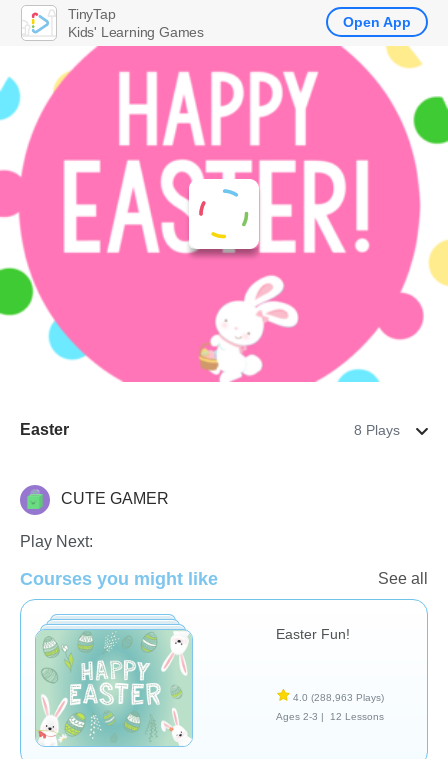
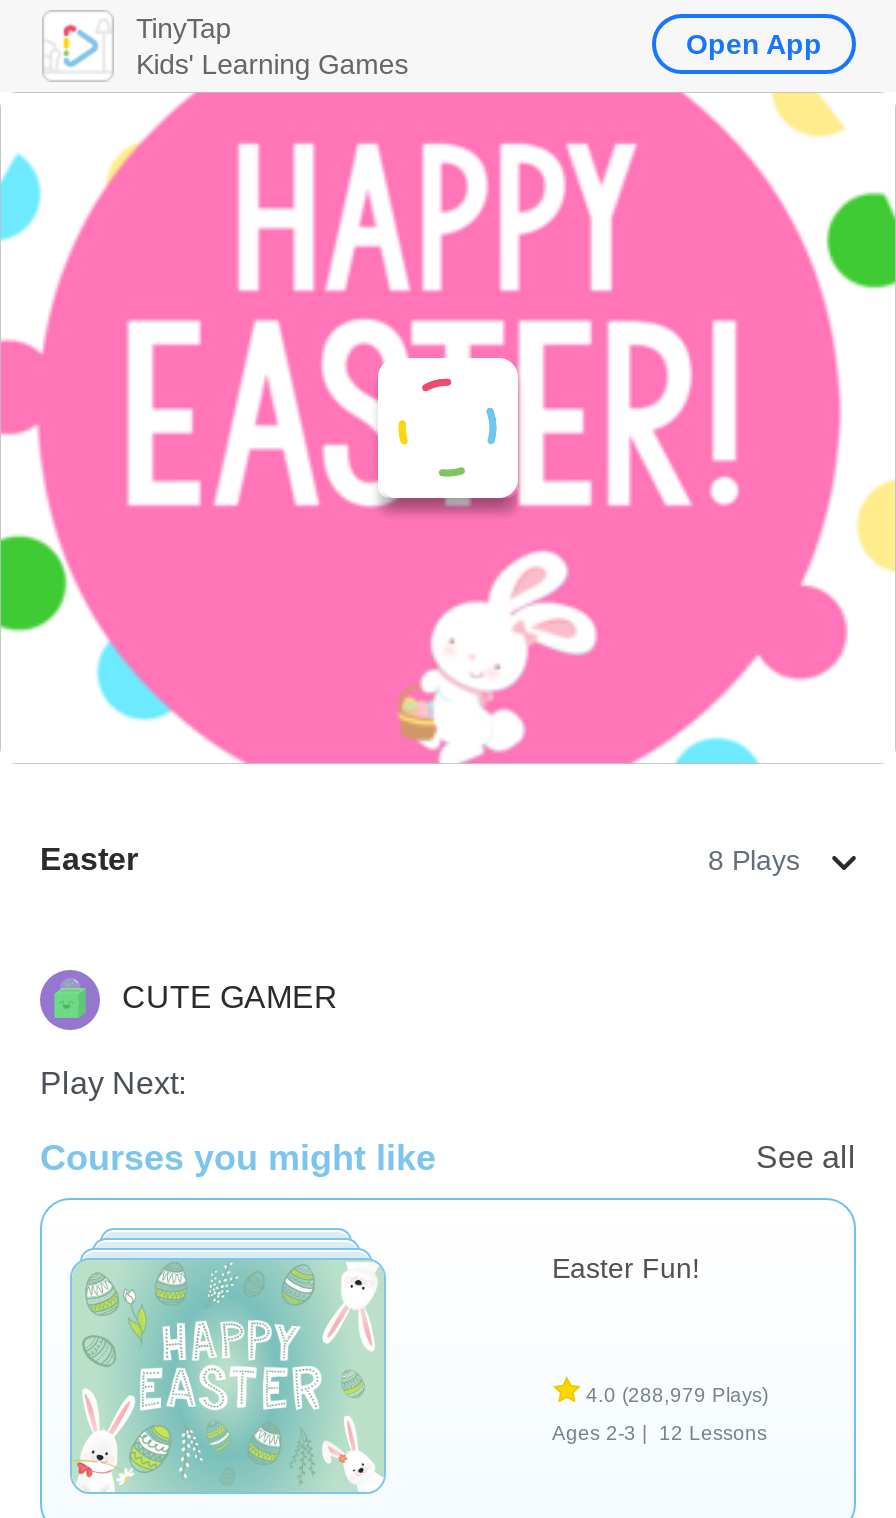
- [image]
+ [image]

- 4.0 (288,963 Plays)
+ 4.0 (288,979 Plays)
